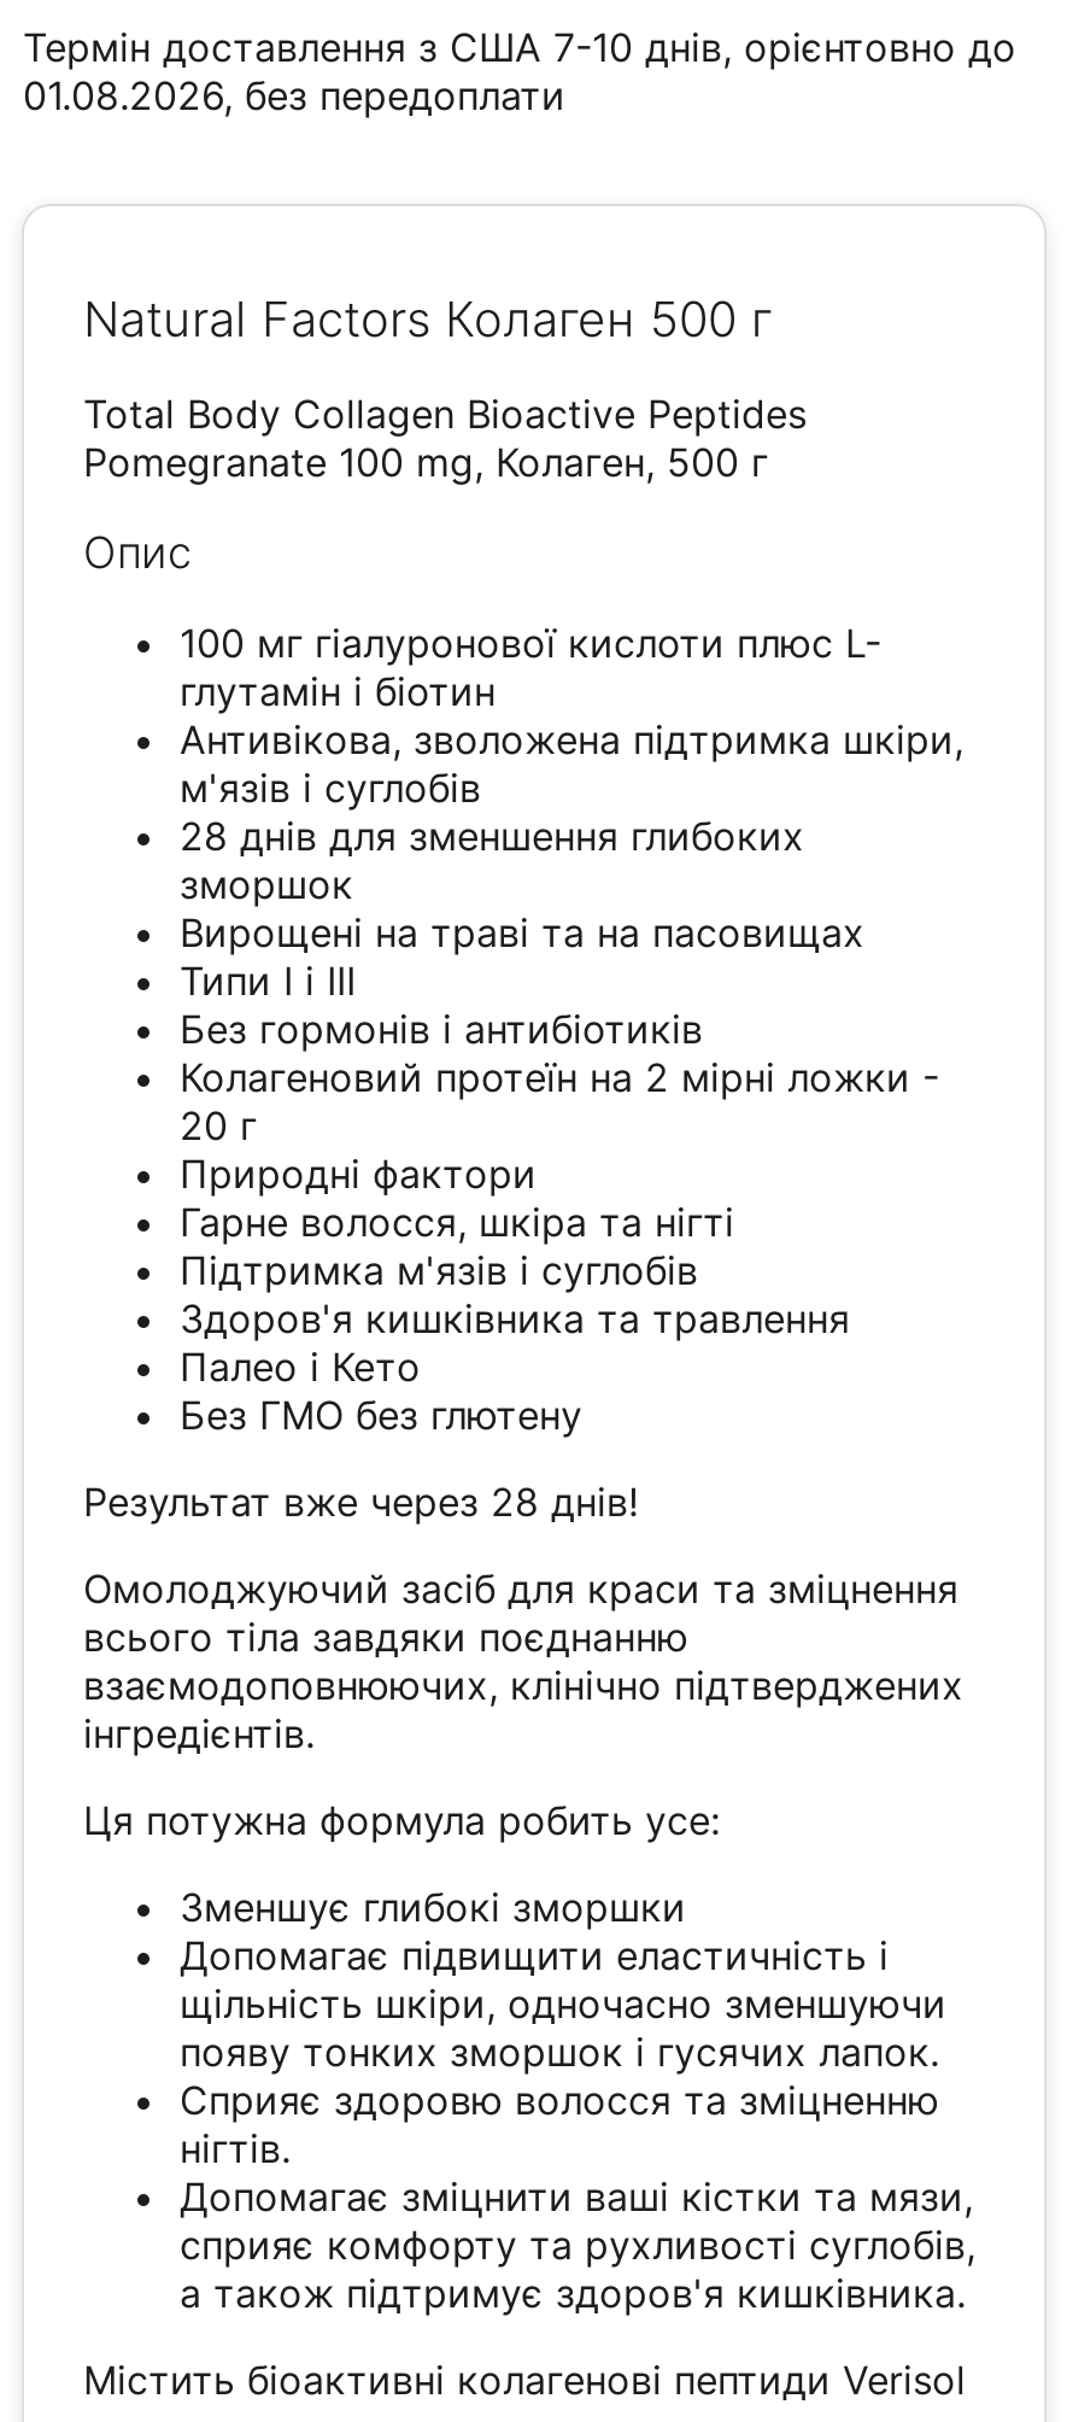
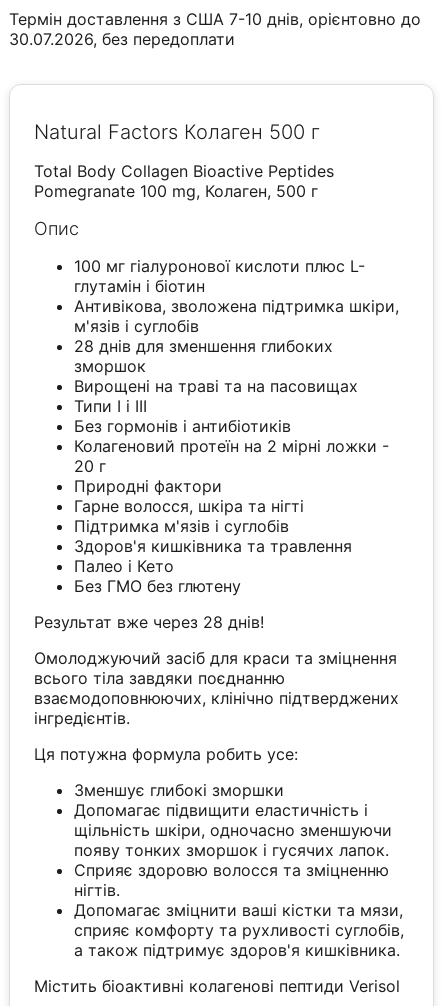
- 01.08.2026, без передоплати
+ 30.07.2026, без передоплати
